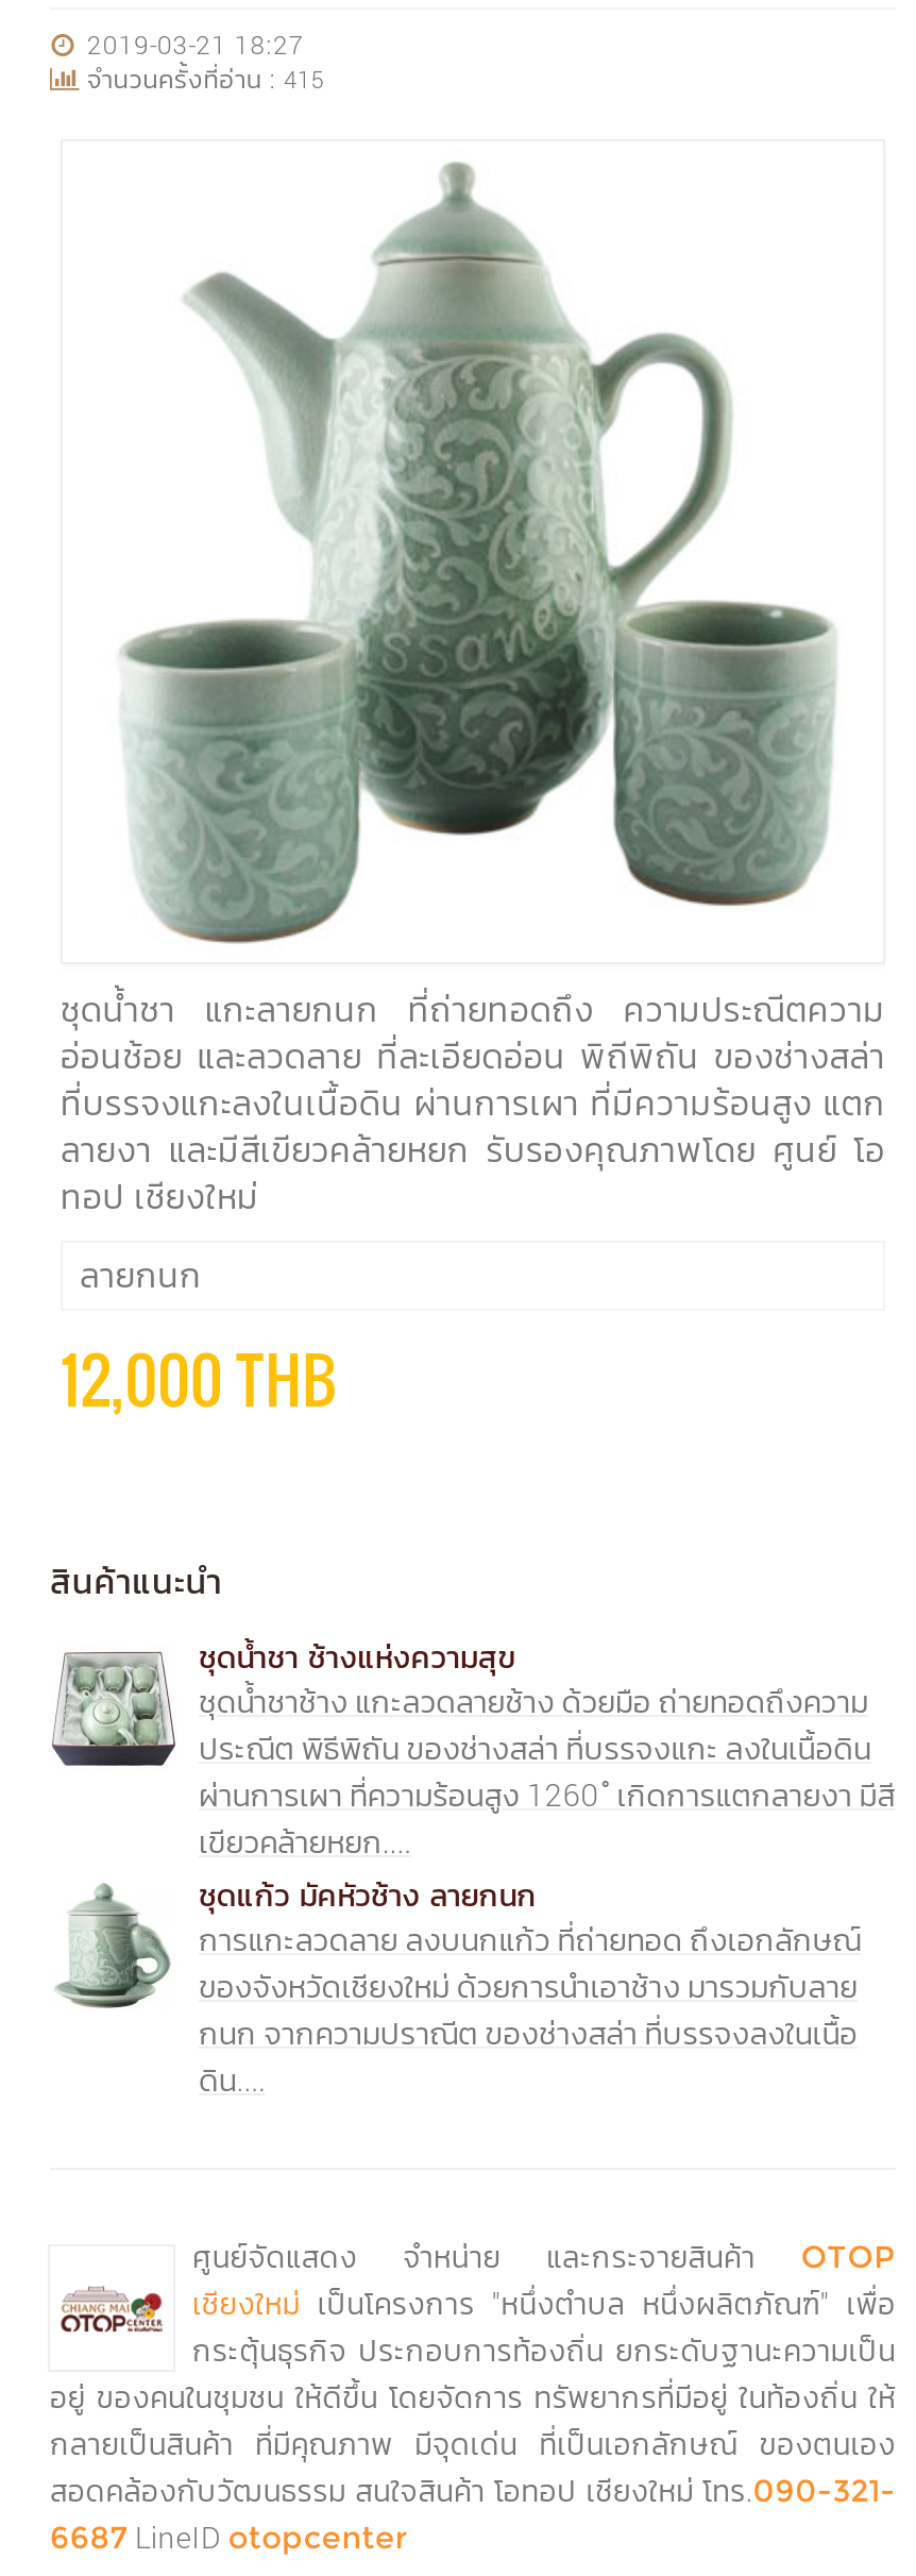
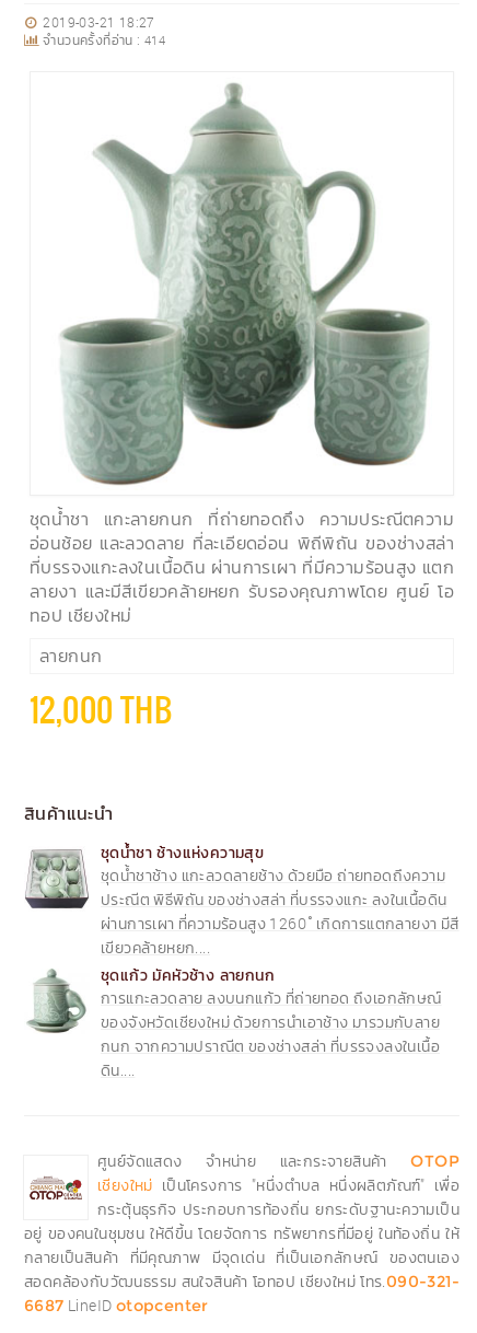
- จำนวนครั้งที่อ่าน : 415
+ จำนวนครั้งที่อ่าน : 414
